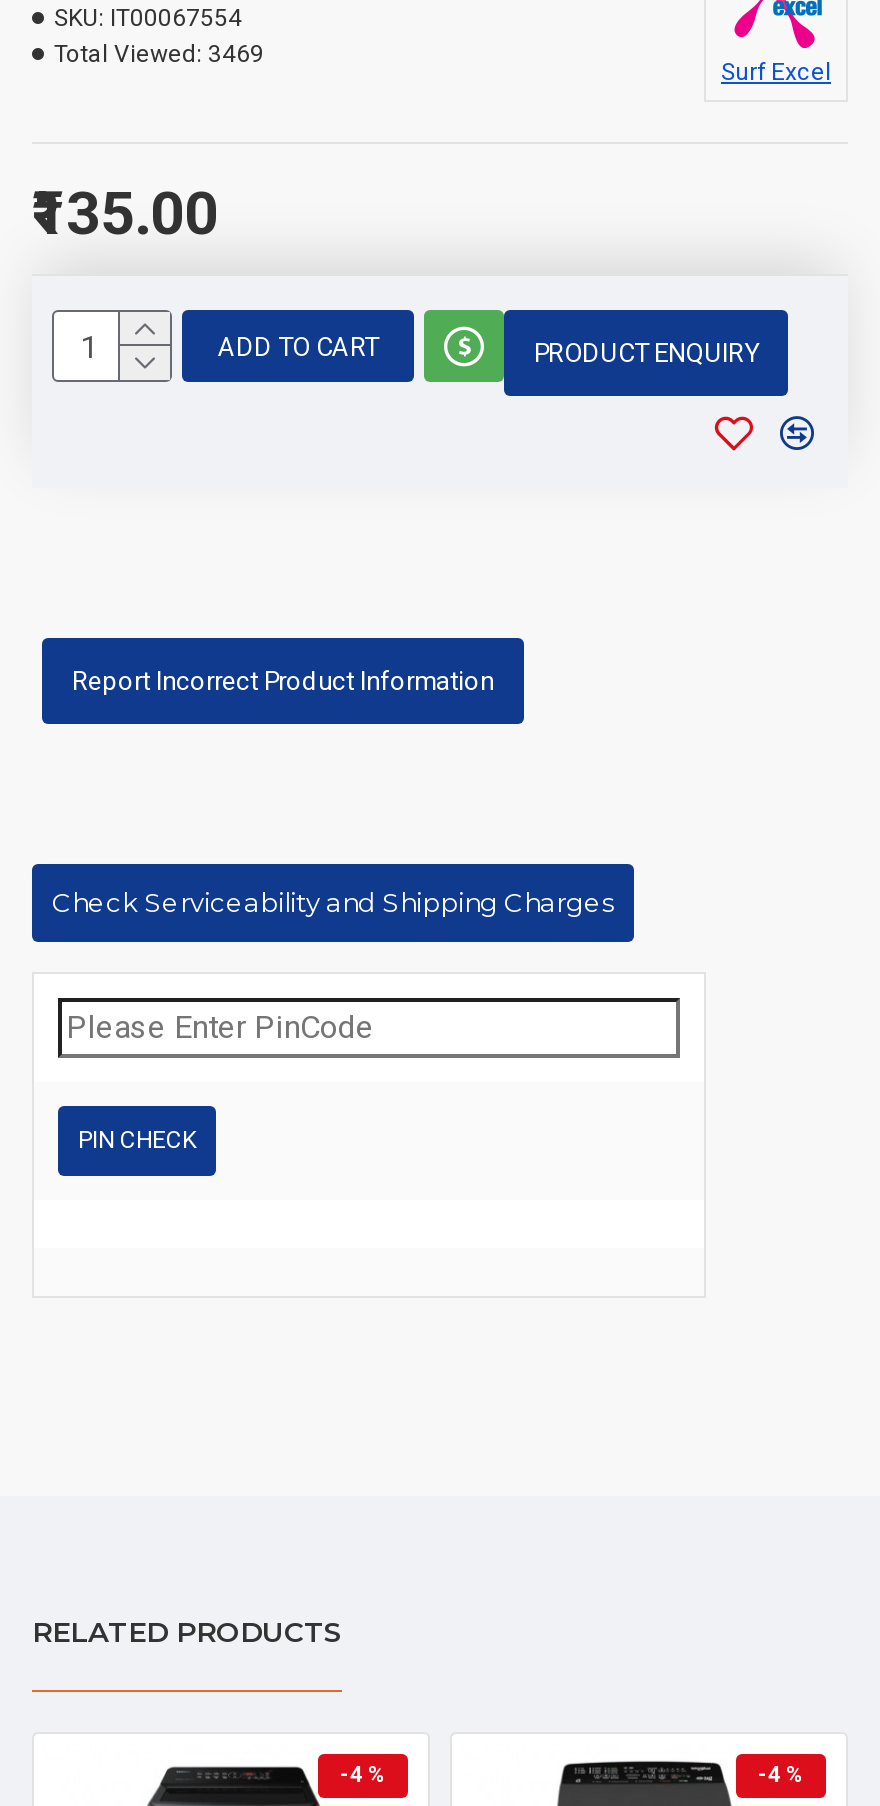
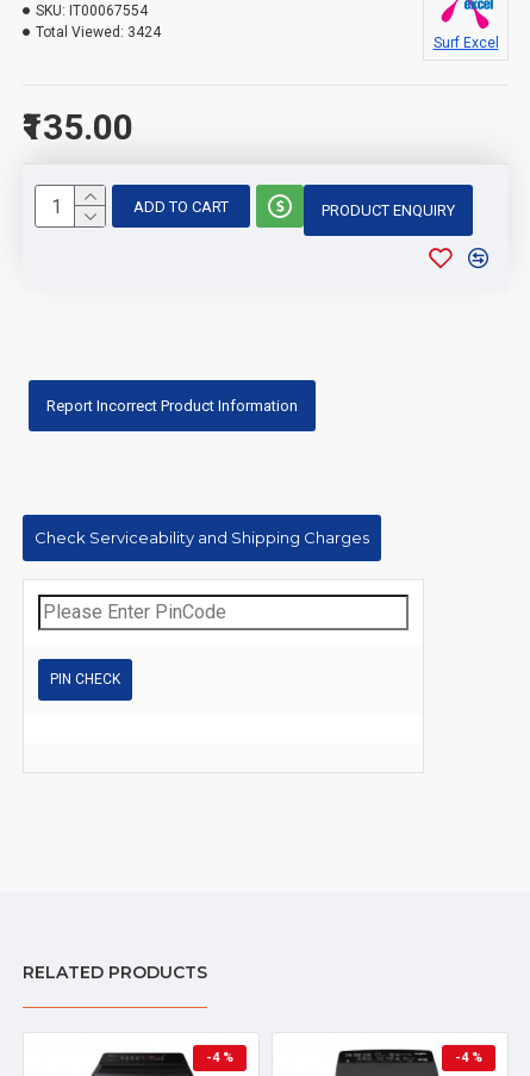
- Total Viewed: 3469
+ Total Viewed: 3424
